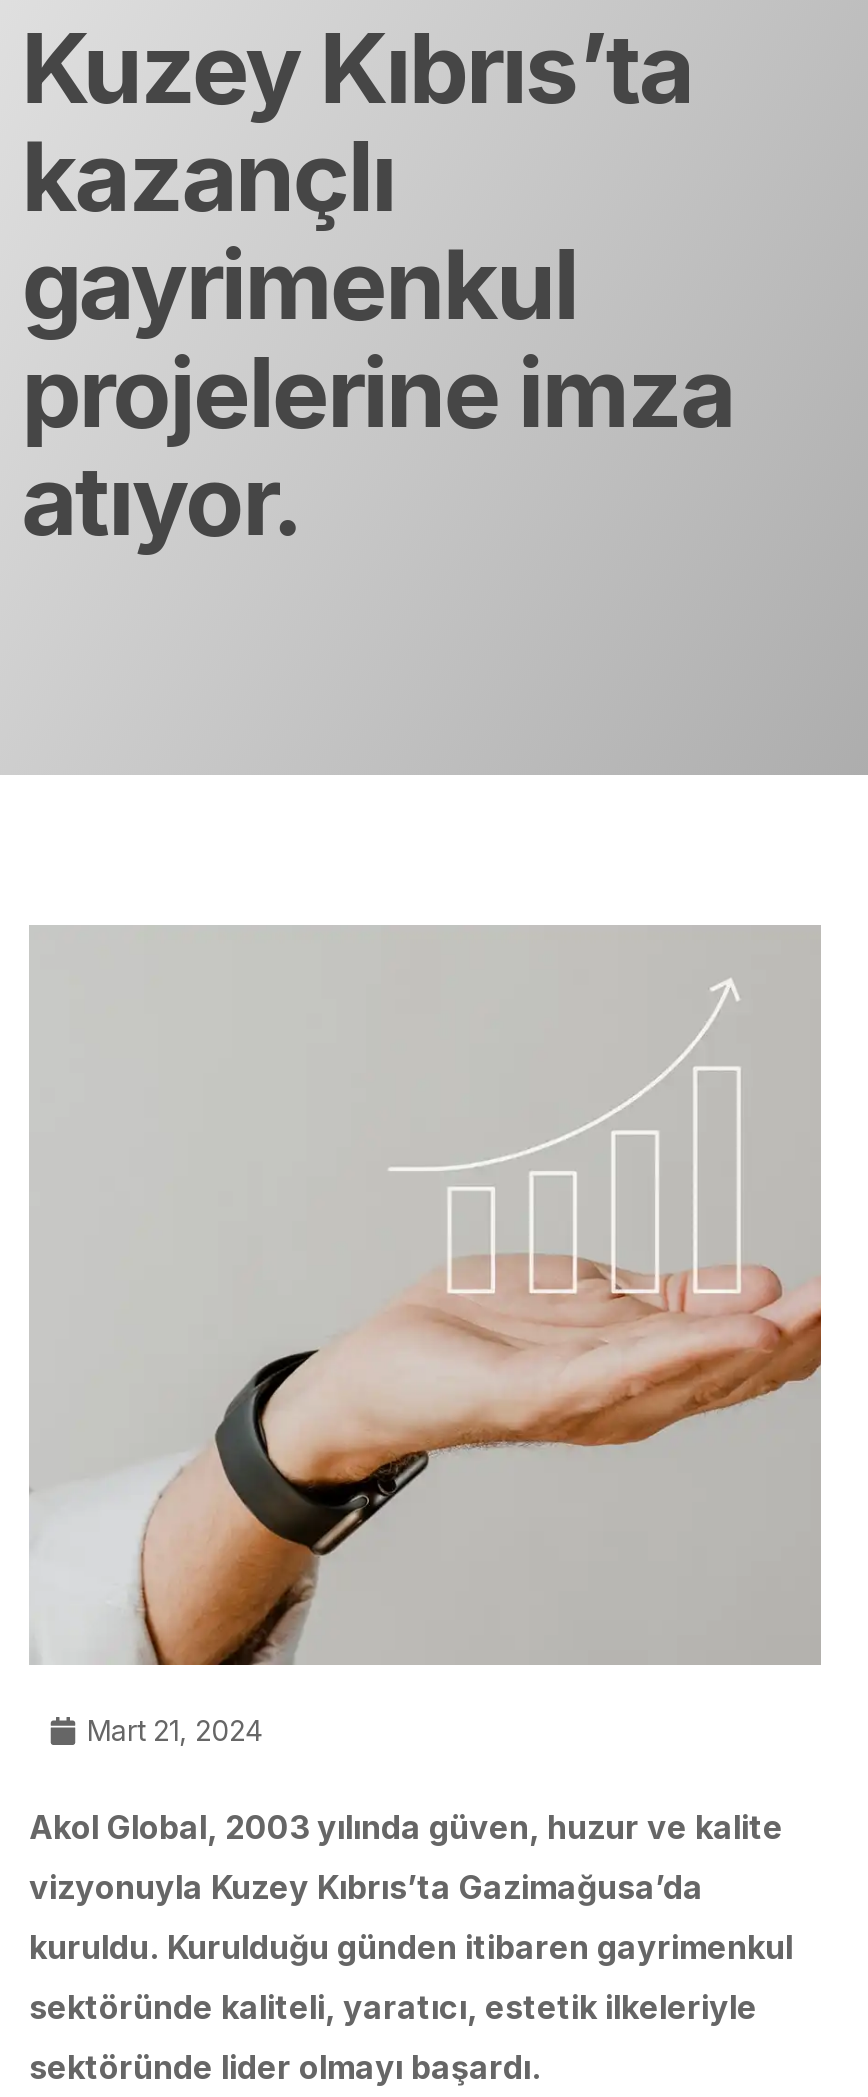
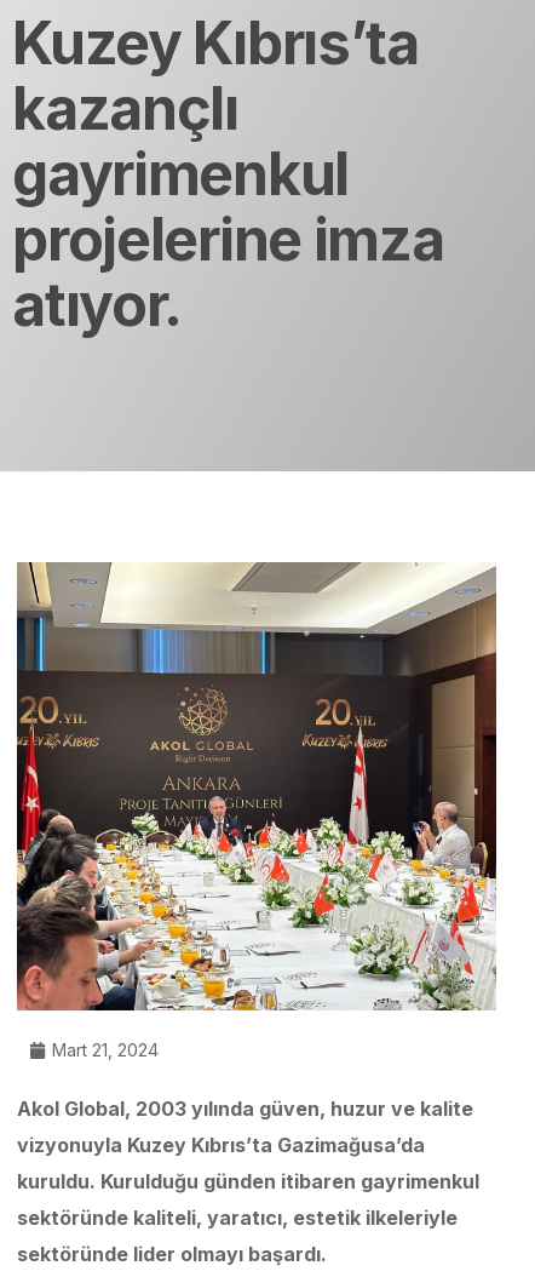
- [image]
+ [image]
